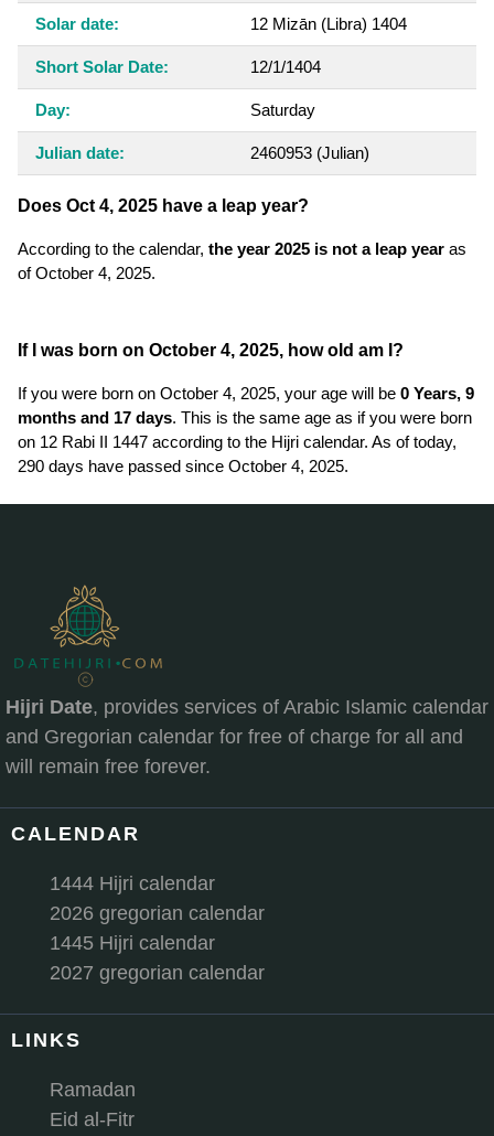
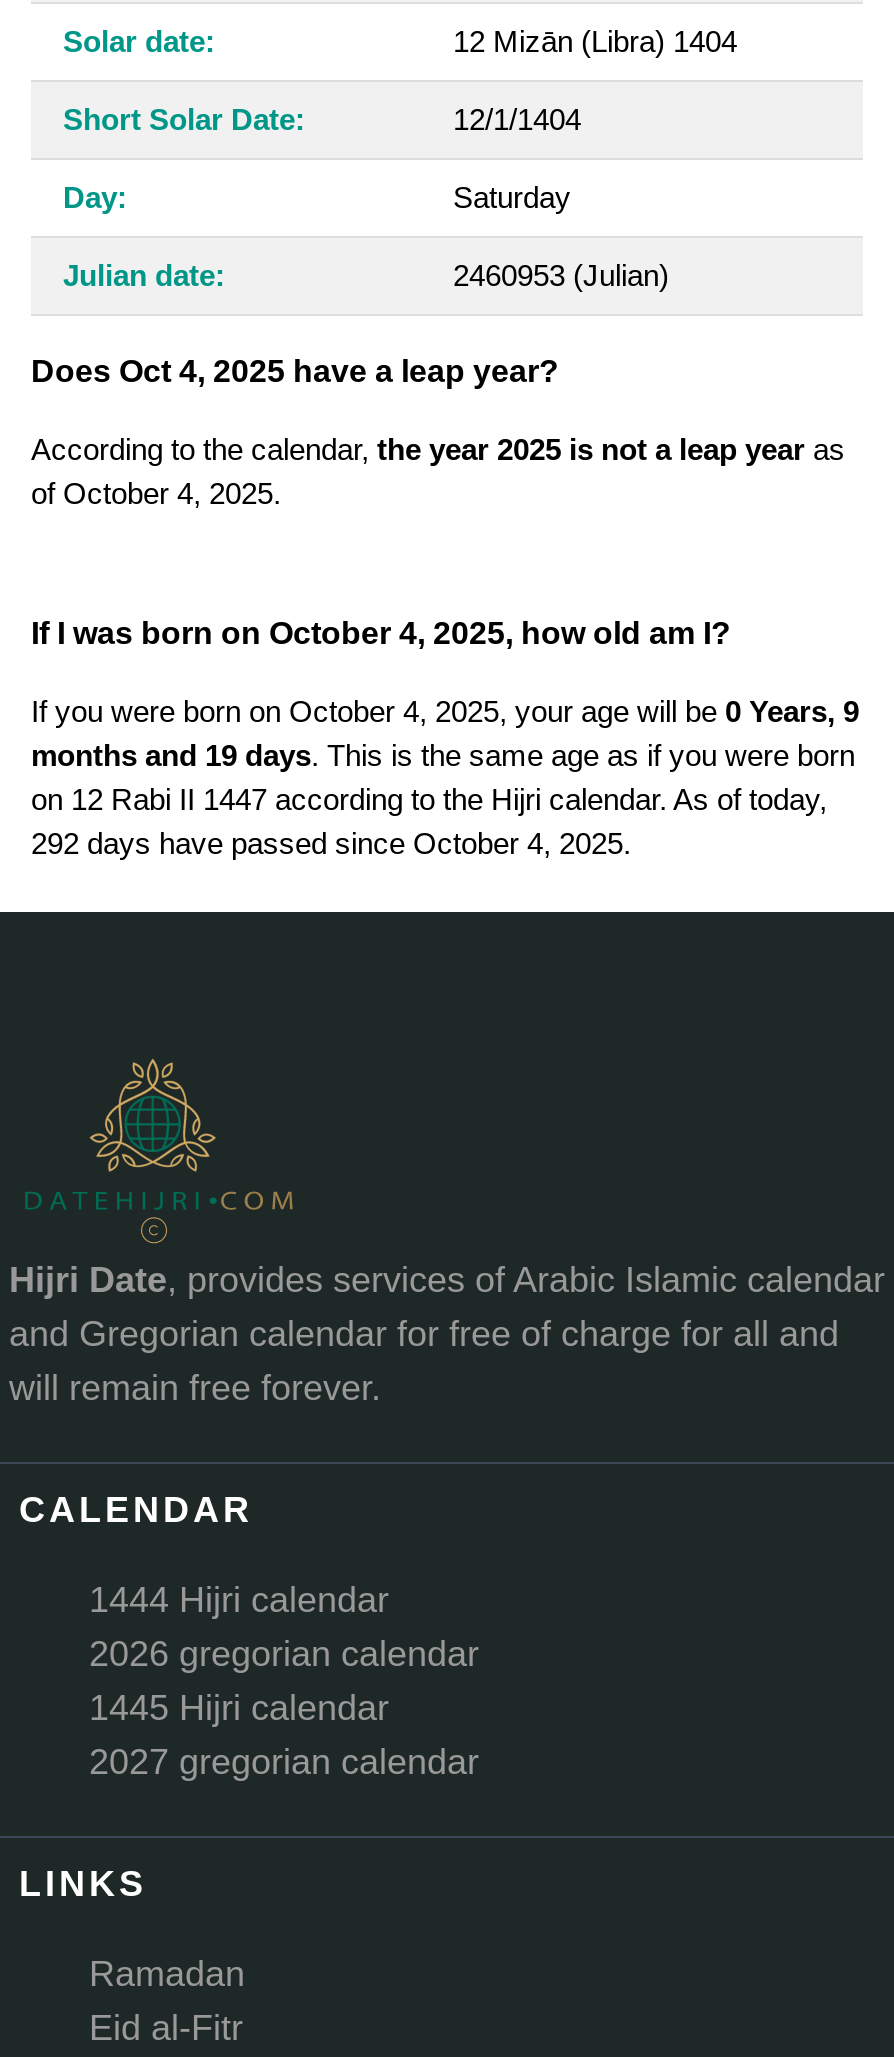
- months and 17 days. This is the same age as if you were born
+ months and 19 days. This is the same age as if you were born

- 290 days have passed since October 4, 2025.
+ 292 days have passed since October 4, 2025.
